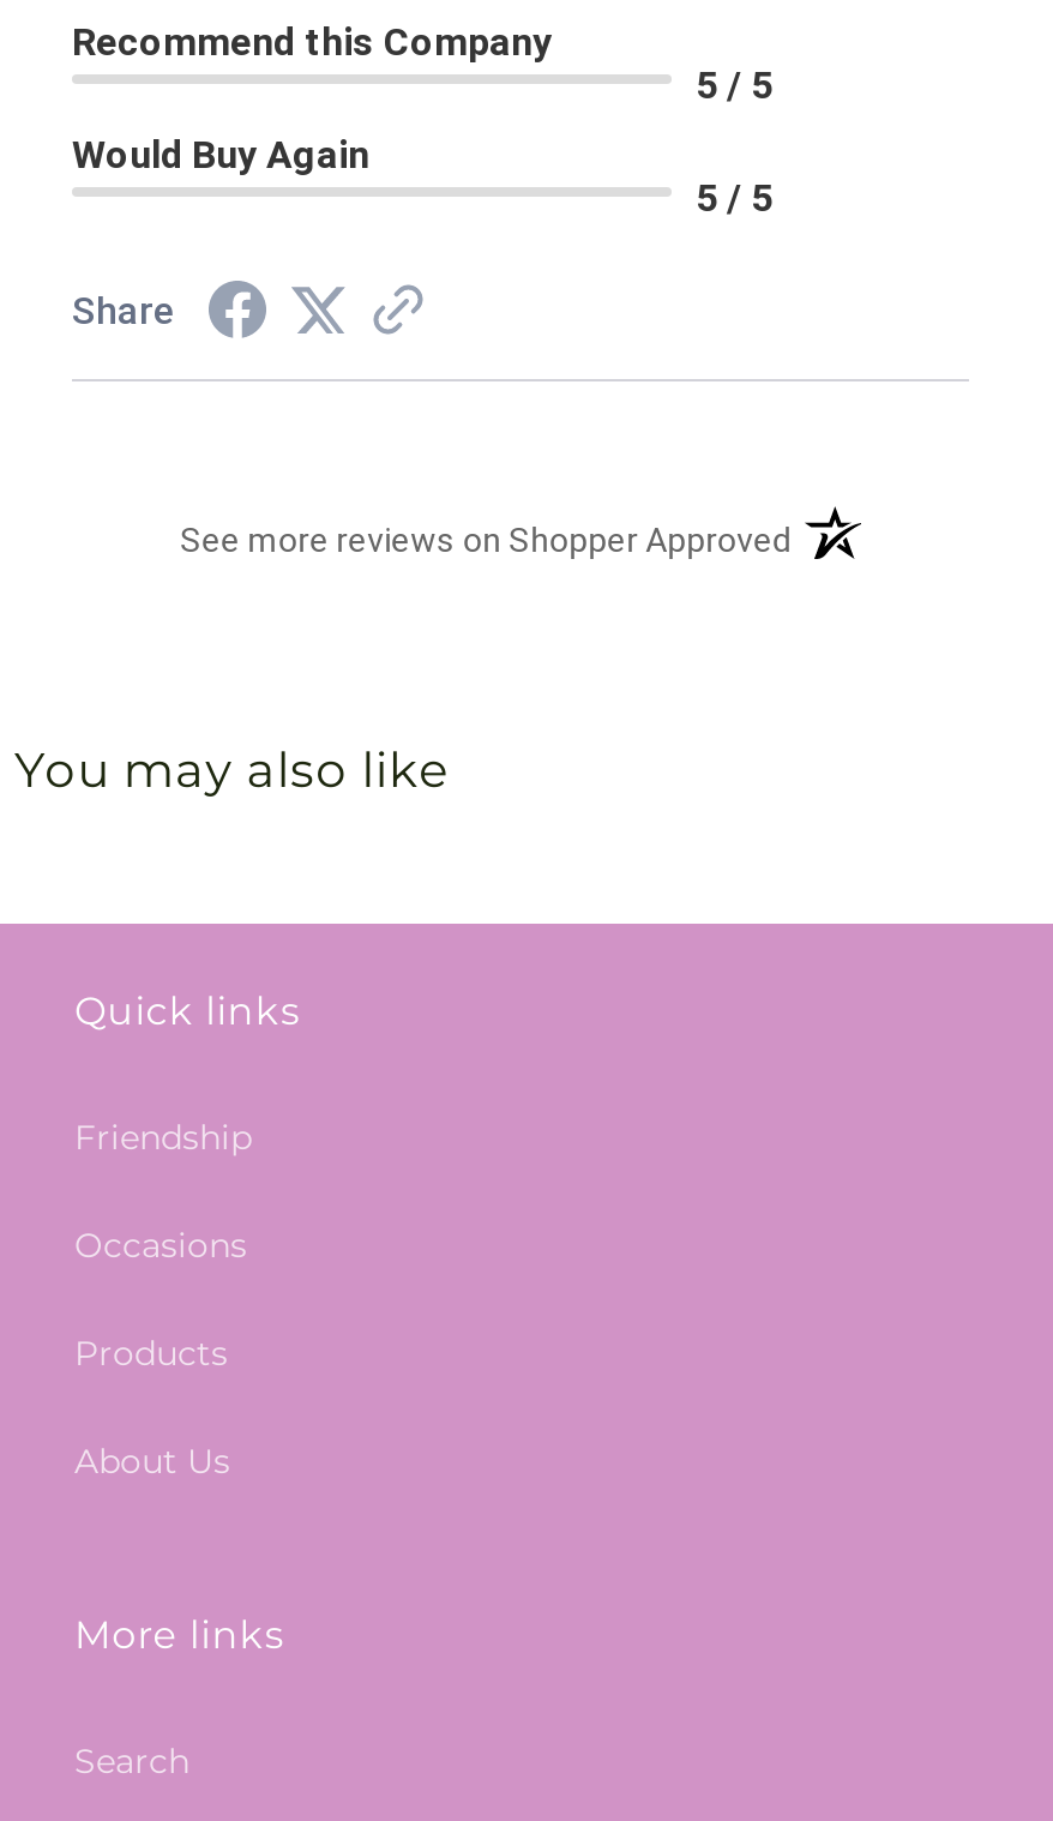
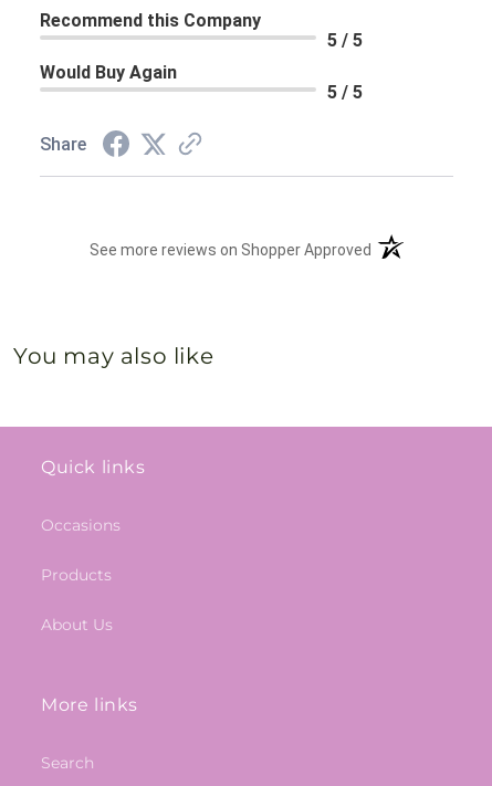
- Friendship
